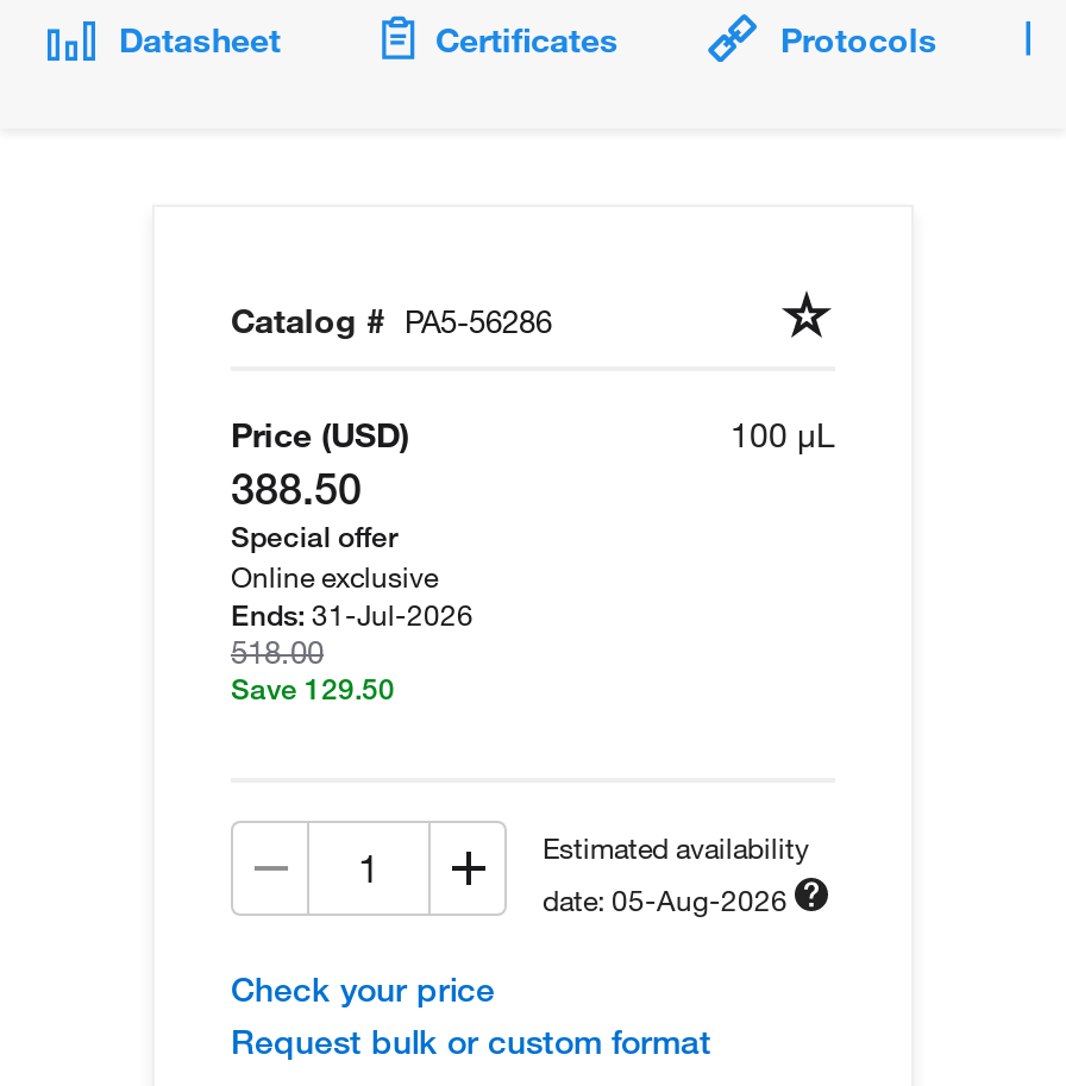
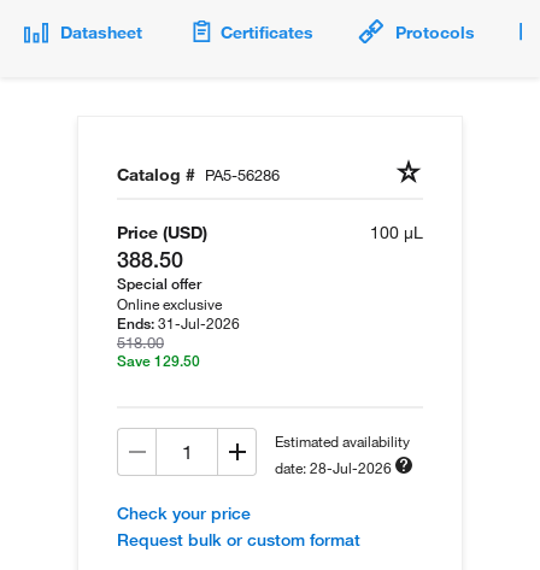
- date: 05-Aug-2026
+ date: 28-Jul-2026
